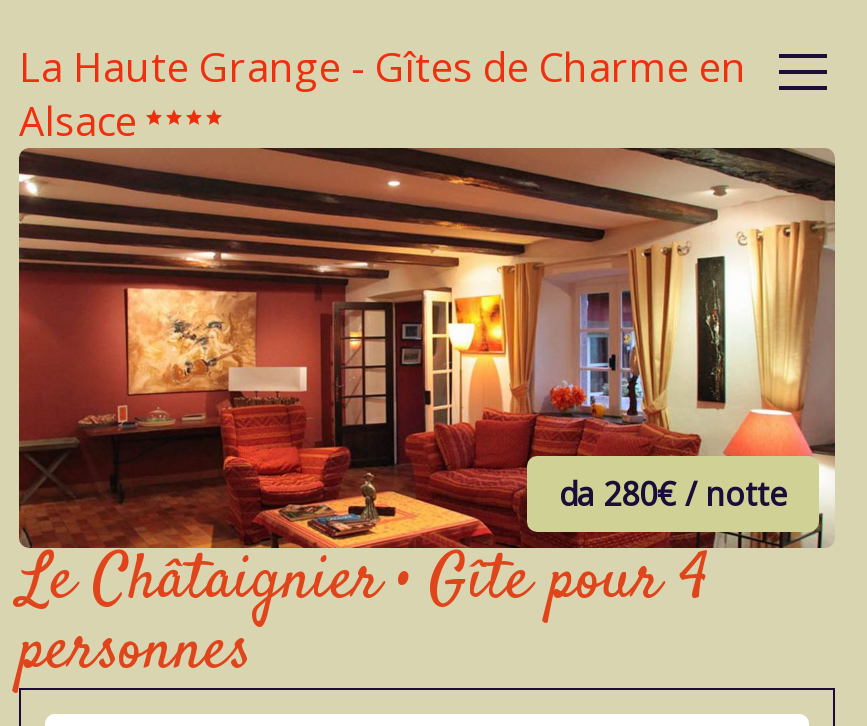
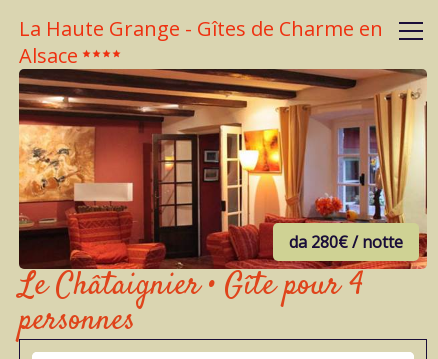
- [image]
+ [image]
